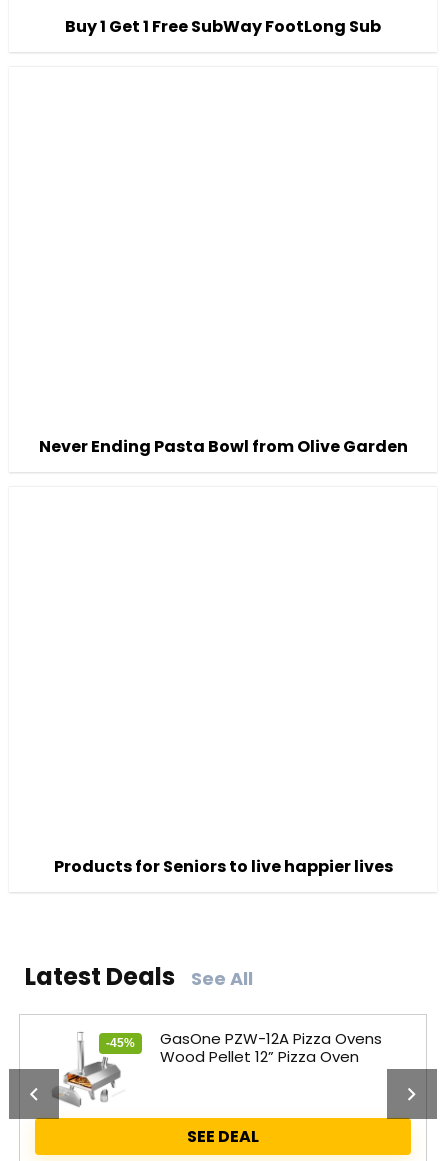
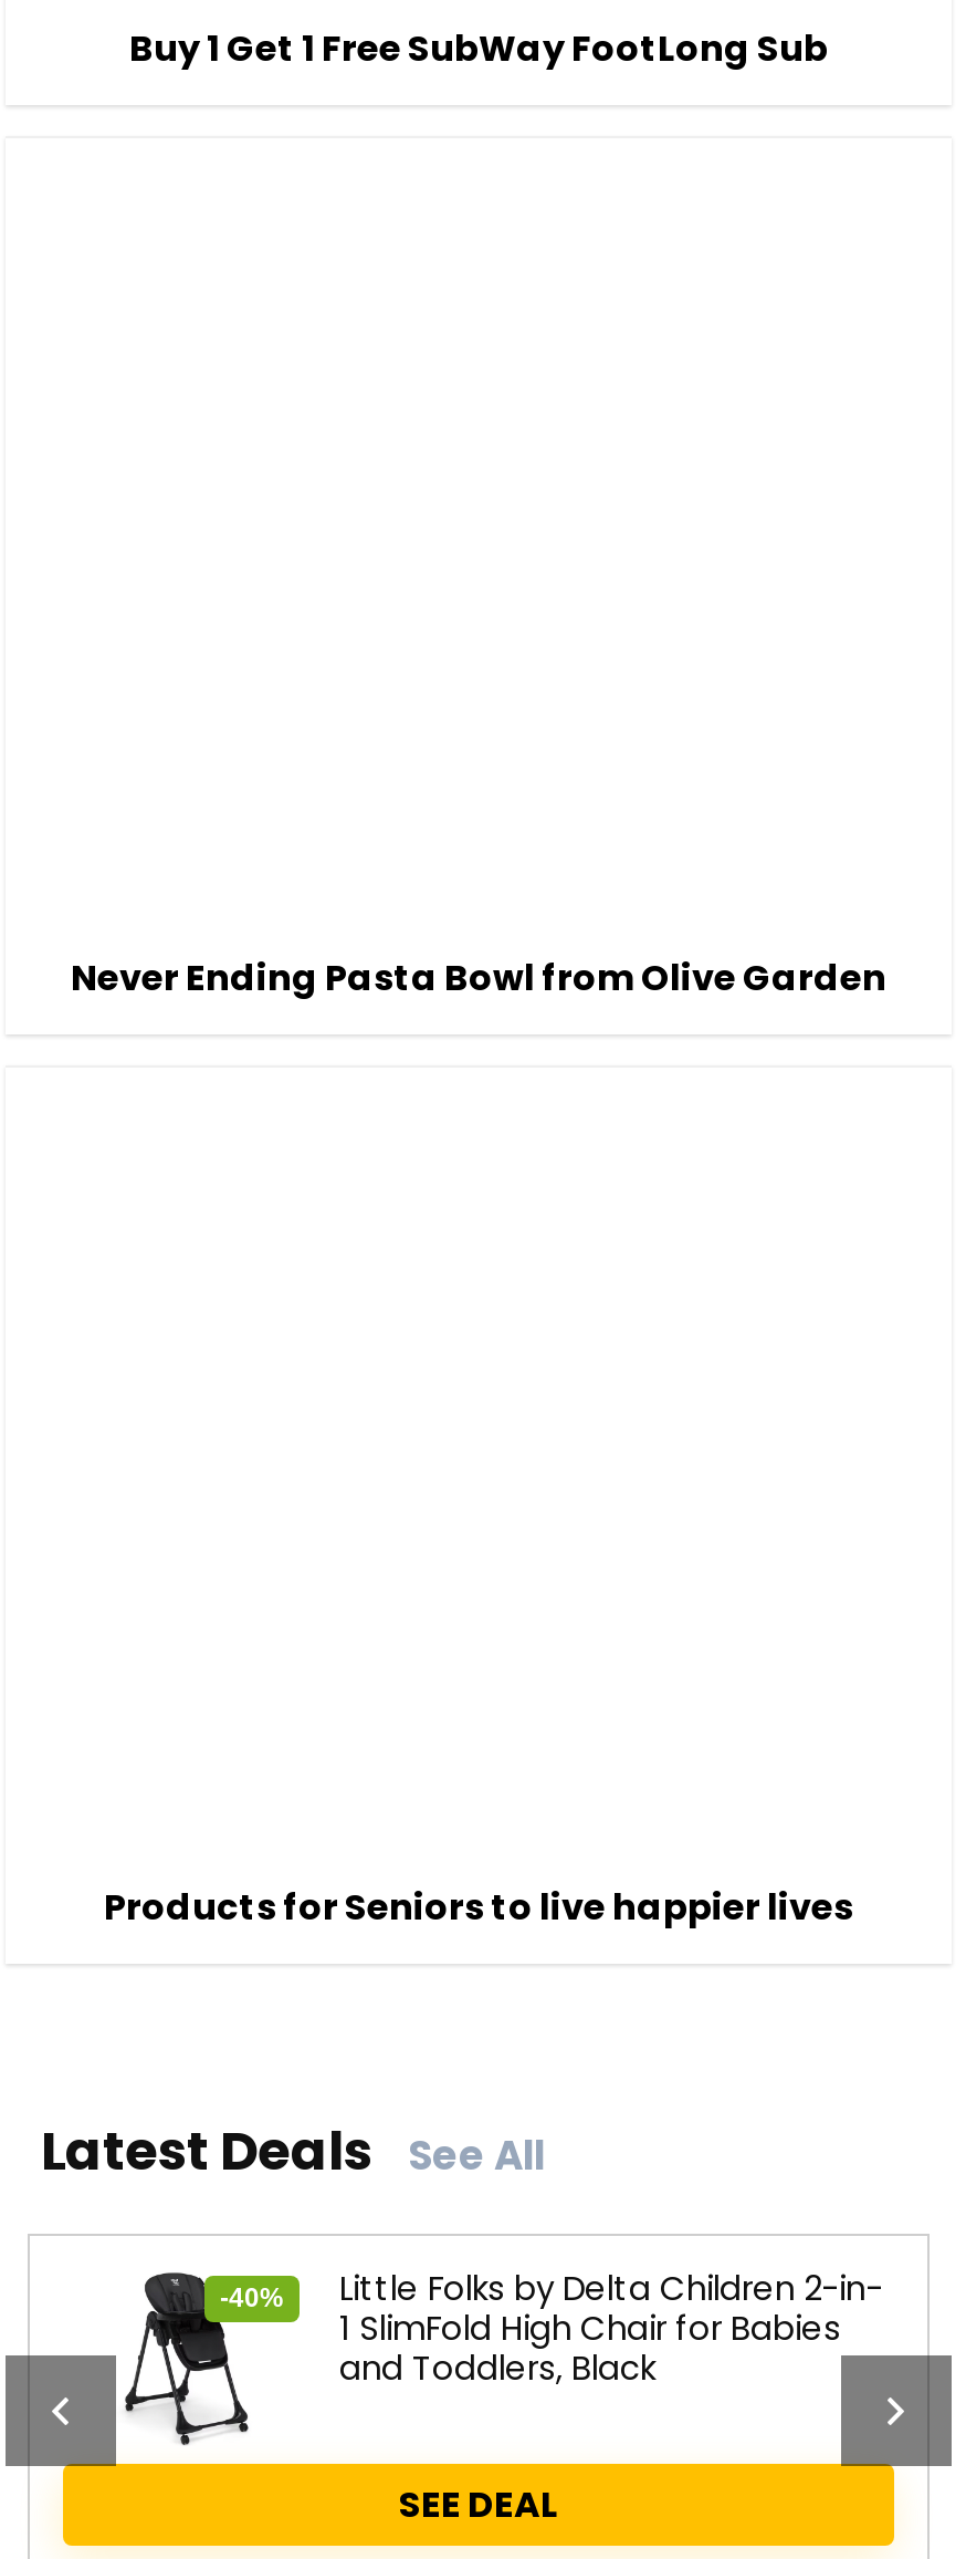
- [image]
- -45%
- GasOne PZW-12A Pizza Ovens
- Wood Pellet 12” Pizza Oven
+ [image]
+ -40%
+ Little Folks by Delta Children 2-in-
+ 1 SlimFold High Chair for Babies
+ and Toddlers, Black
